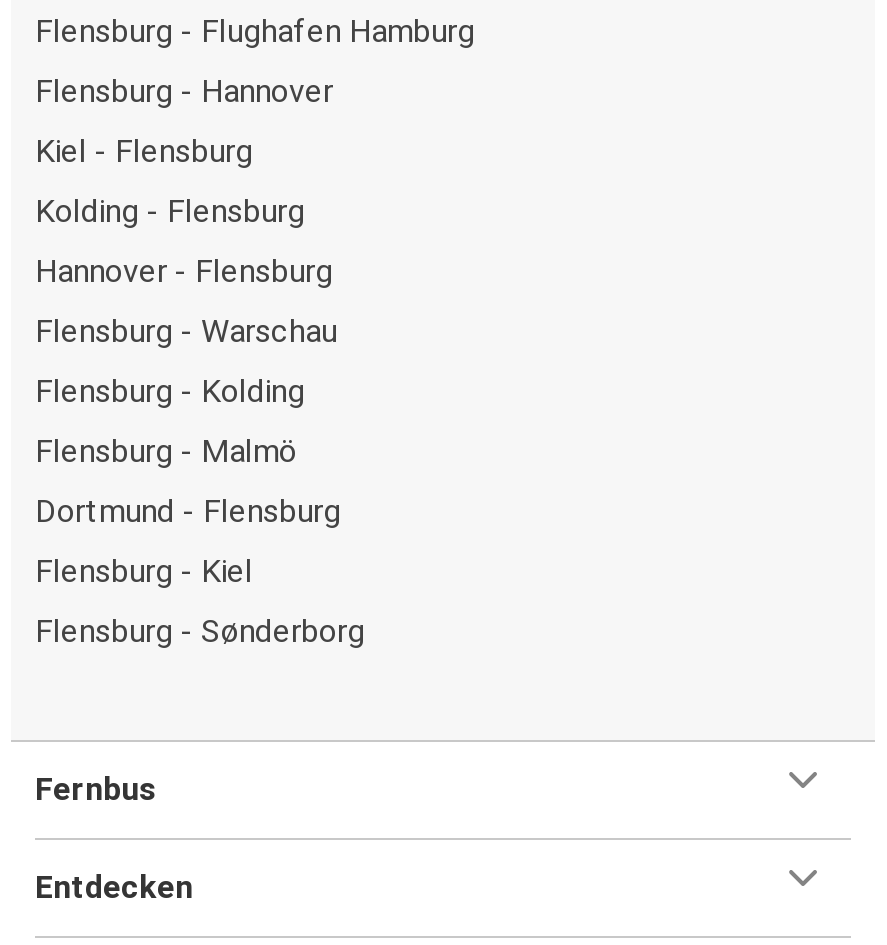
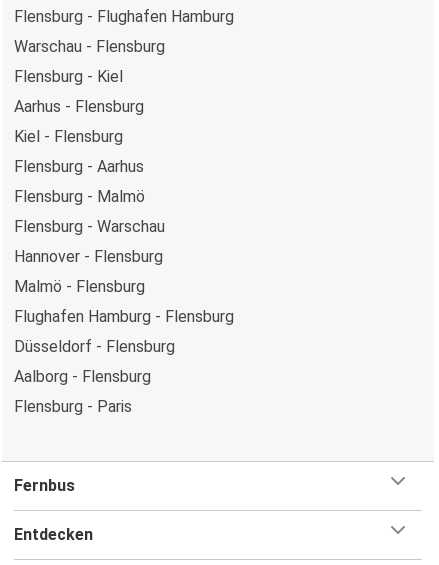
- Flensburg - Hannover
- Kolding - Flensburg
- Flensburg - Kolding
- Dortmund - Flensburg
+ Warschau - Flensburg

moved down: Kiel - Flensburg

moved down: Flensburg - Malmö | Flensburg - Warschau | Hannover - Flensburg

moved up: Flensburg - Kiel

- Flensburg - Sønderborg
+ Aarhus - Flensburg
+ Flensburg - Aarhus
+ Malmö - Flensburg
+ Flughafen Hamburg - Flensburg
+ Düsseldorf - Flensburg
+ Aalborg - Flensburg
+ Flensburg - Paris
